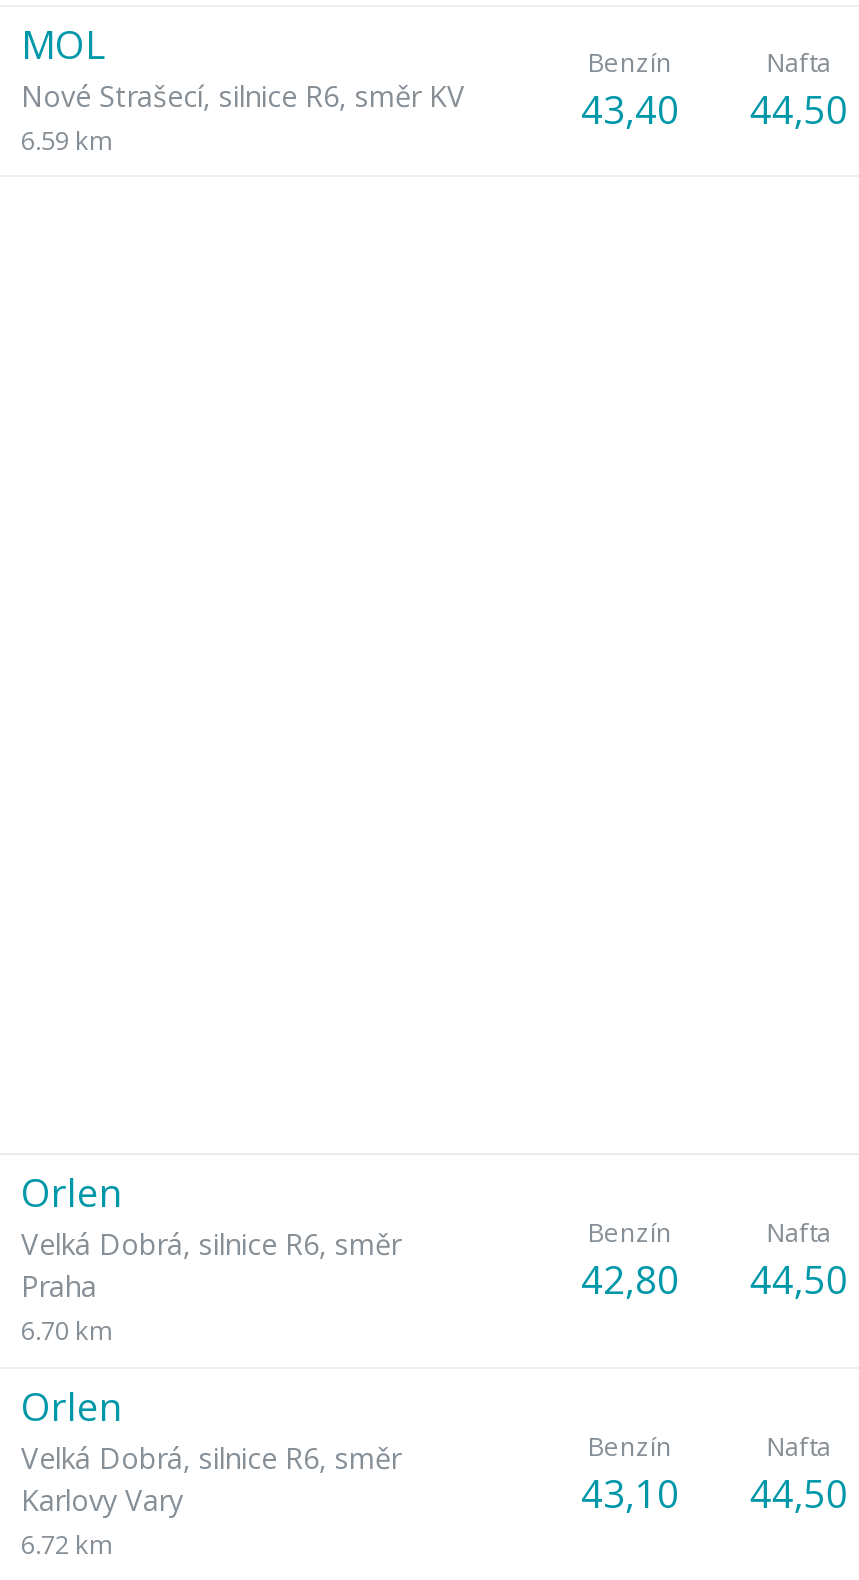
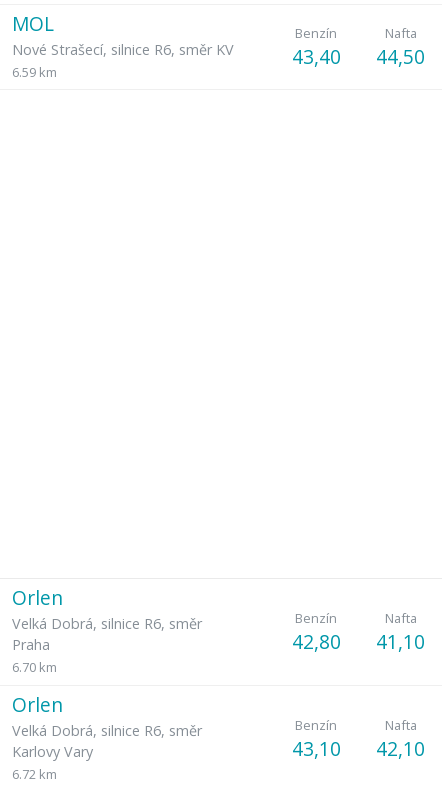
- 42,80 44,50
+ 42,80 41,10

- 43,10 44,50
+ 43,10 42,10
